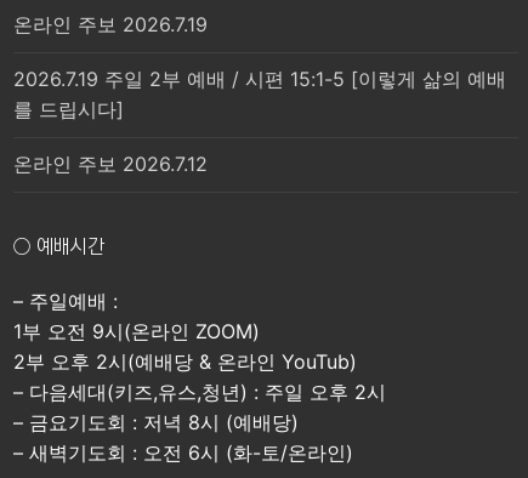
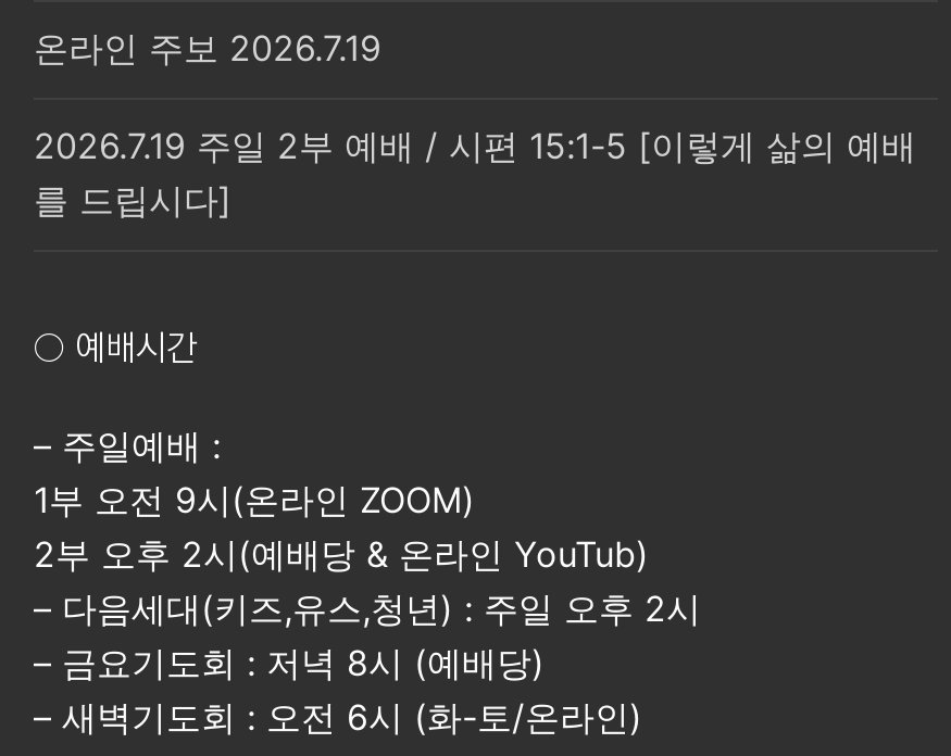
- 온라인 주보 2026.7.12
